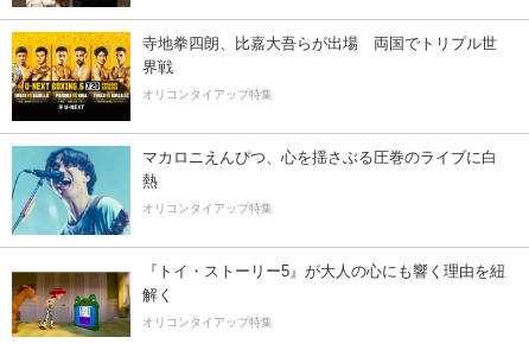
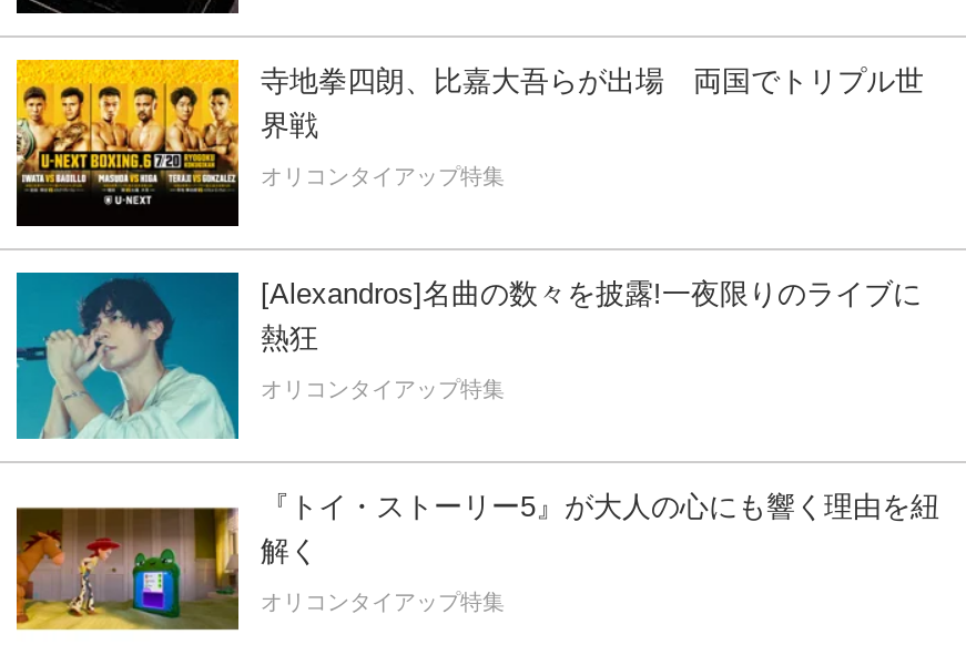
- [image]
- マカロニえんぴつ、心を揺さぶる圧巻のライブに白
- 熱
+ [image]
+ [Alexandros]名曲の数々を披露!一夜限りのライブに
+ 熱狂
